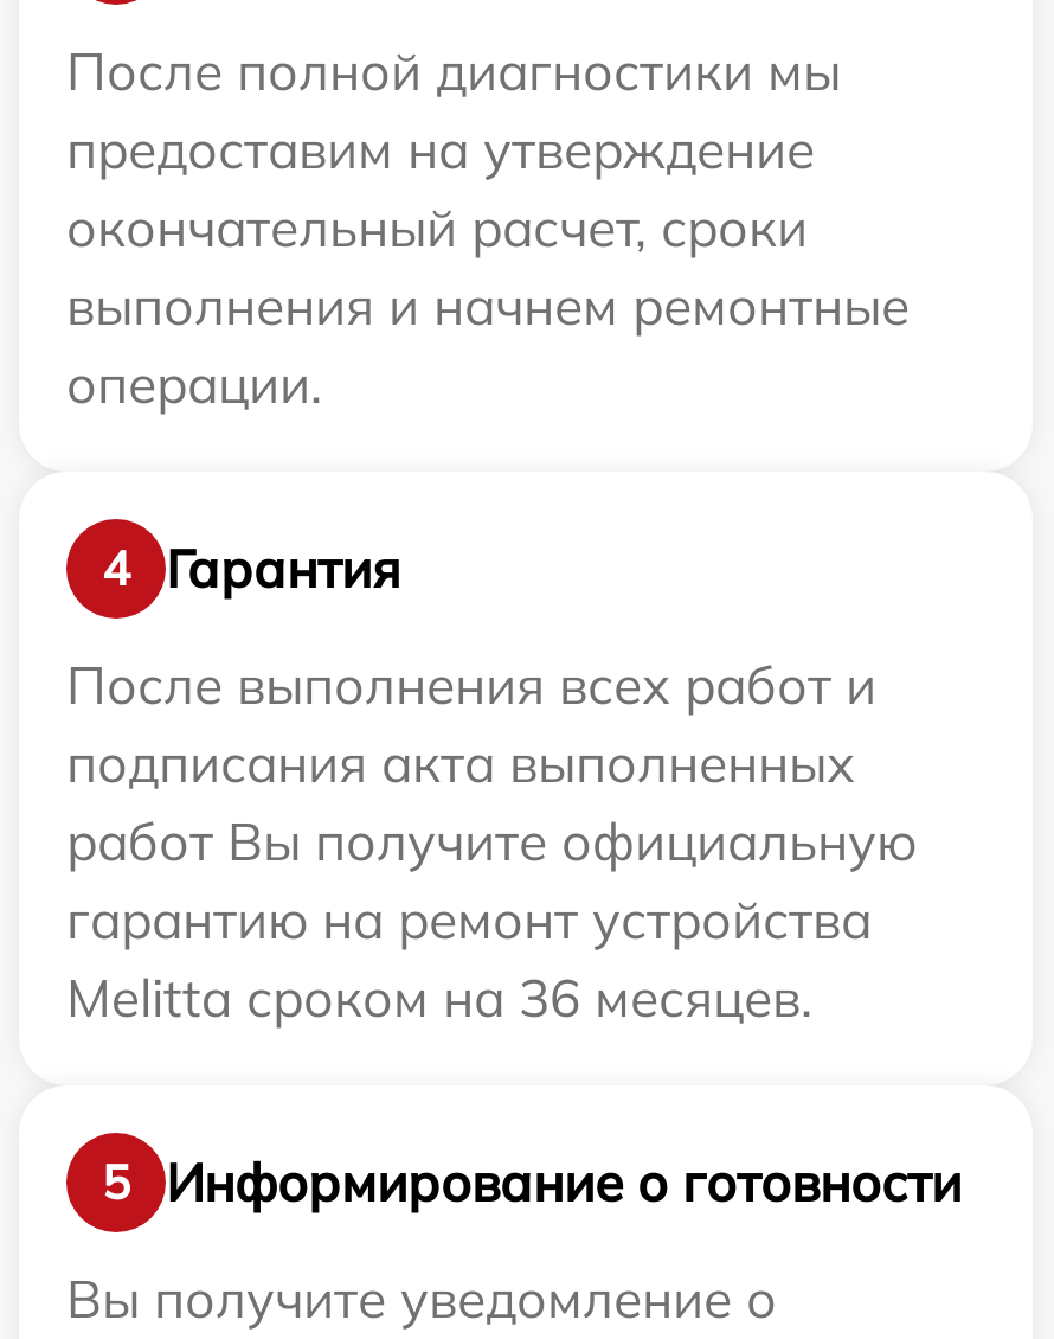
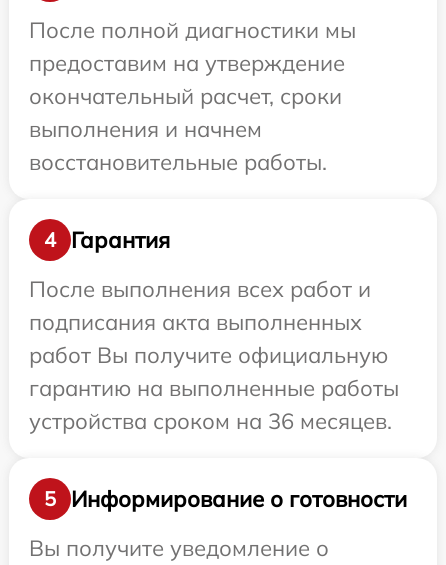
- выполнения и начнем ремонтные
- операции.
+ выполнения и начнем
+ восстановительные работы.

- гарантию на ремонт устройства
+ гарантию на выполненные работы

- Melitta сроком на 36 месяцев.
+ устройства сроком на 36 месяцев.
